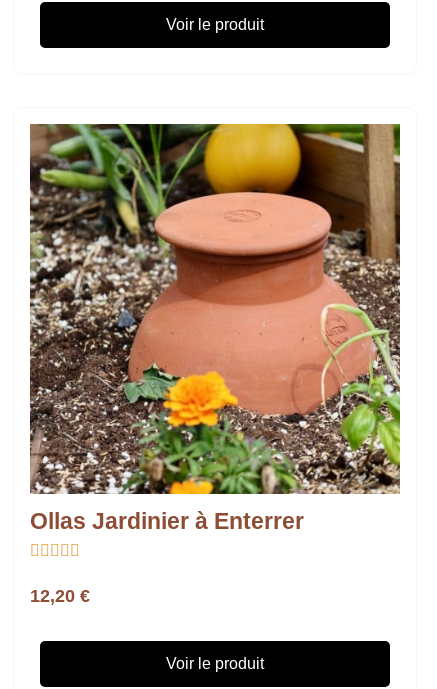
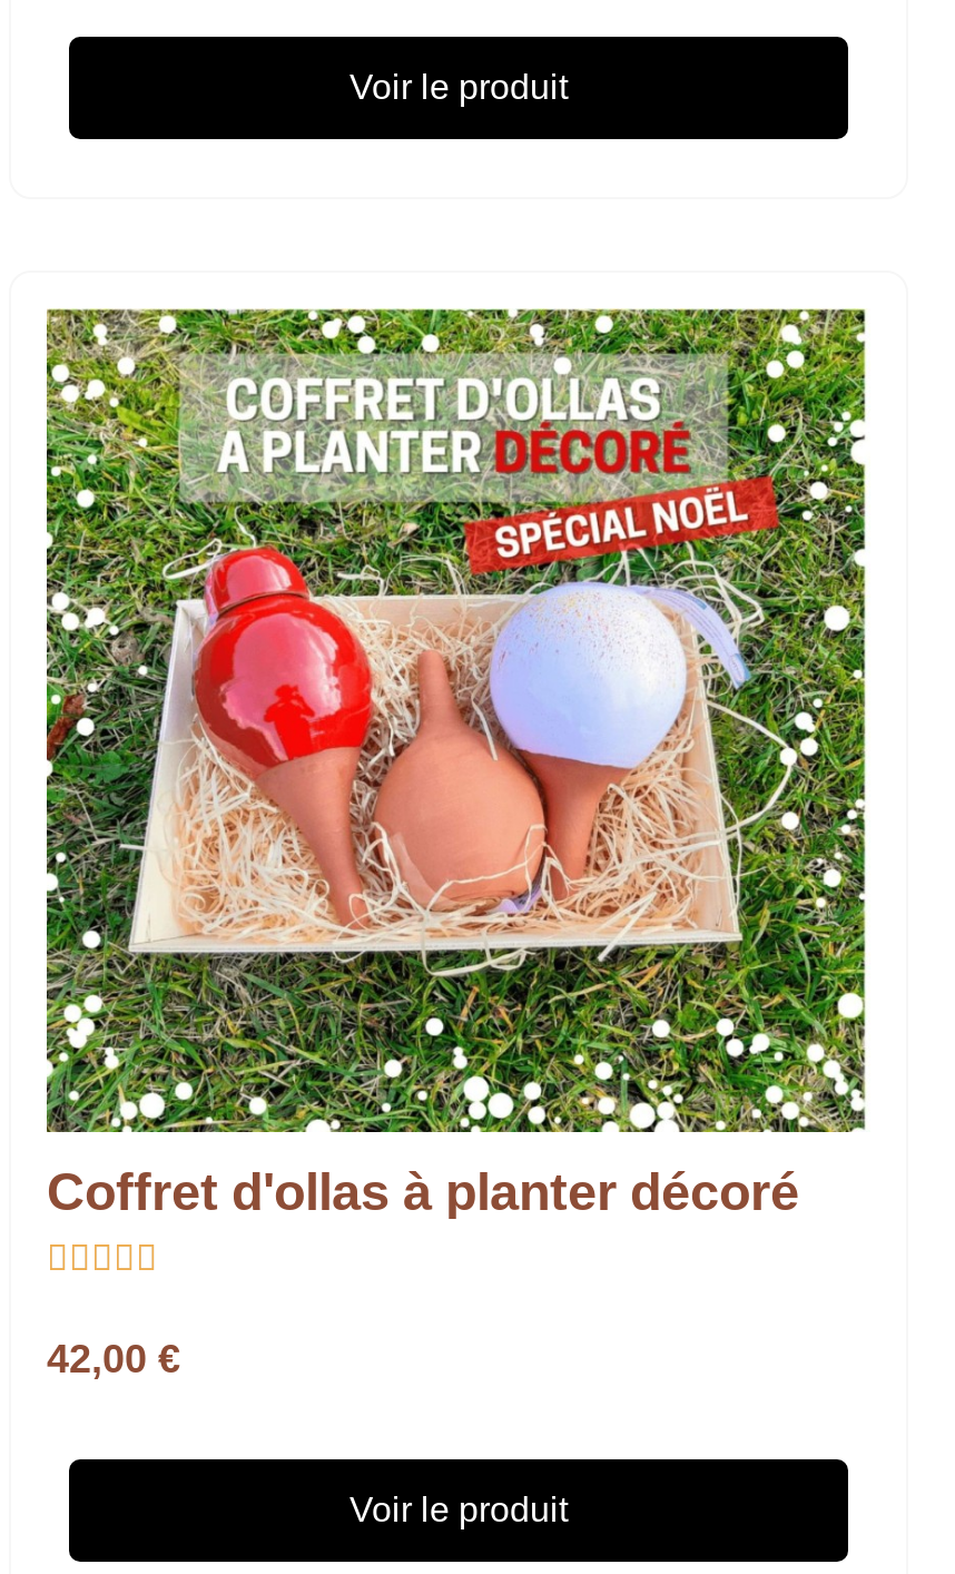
- [image]
- Ollas Jardinier à Enterrer
+ [image]
+ Coffret d'ollas à planter décoré

- 12,20 €
+ 42,00 €
